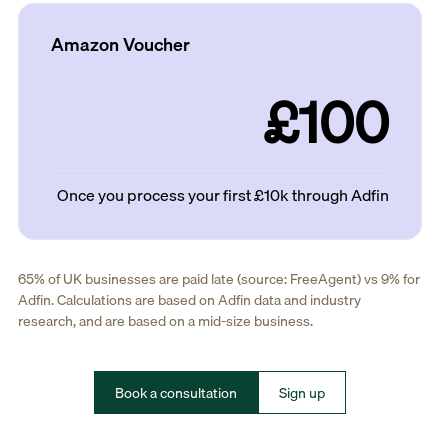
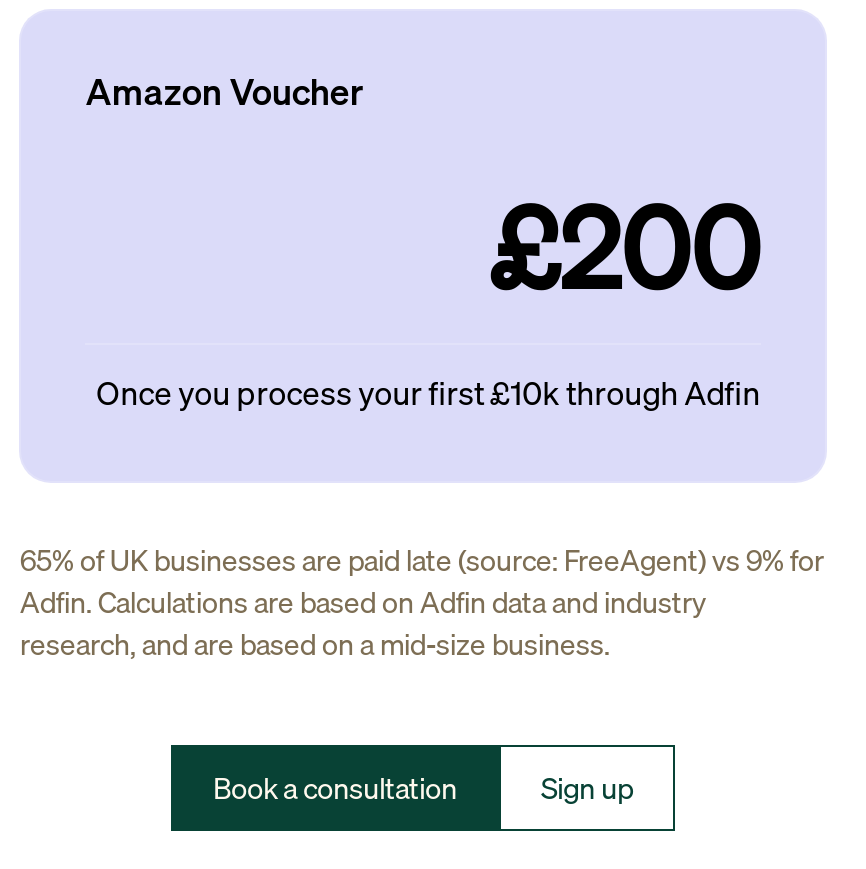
- £100
+ £200
